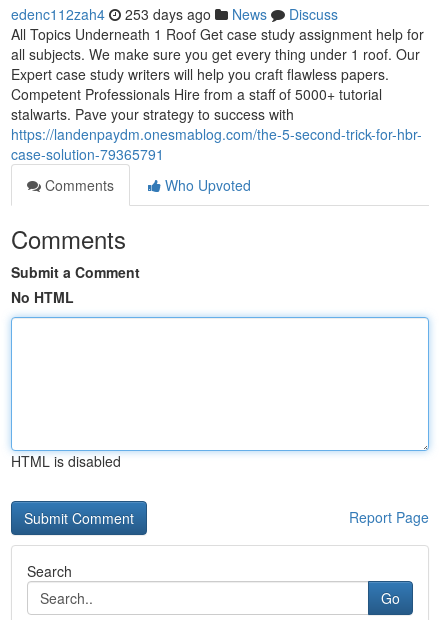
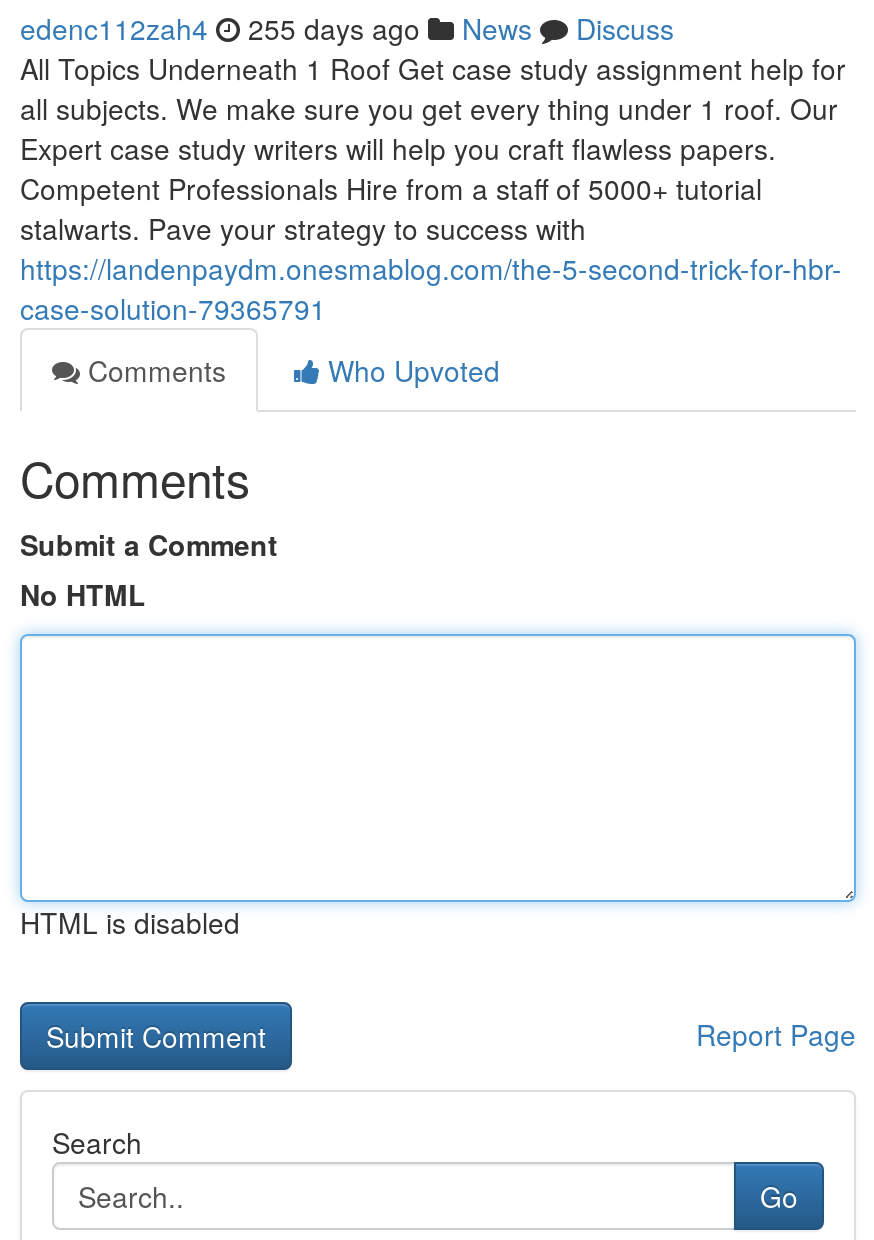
- edenc112zah4 253 days ago News Discuss
+ edenc112zah4 255 days ago News Discuss
